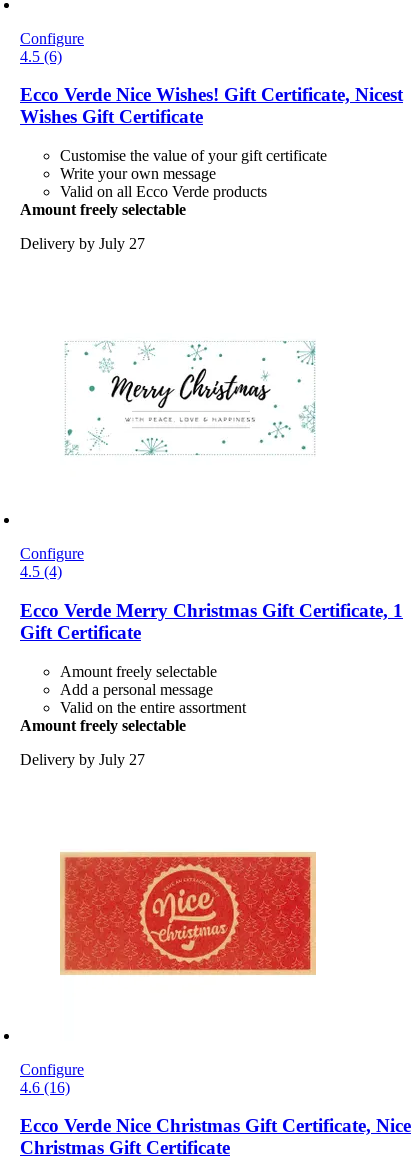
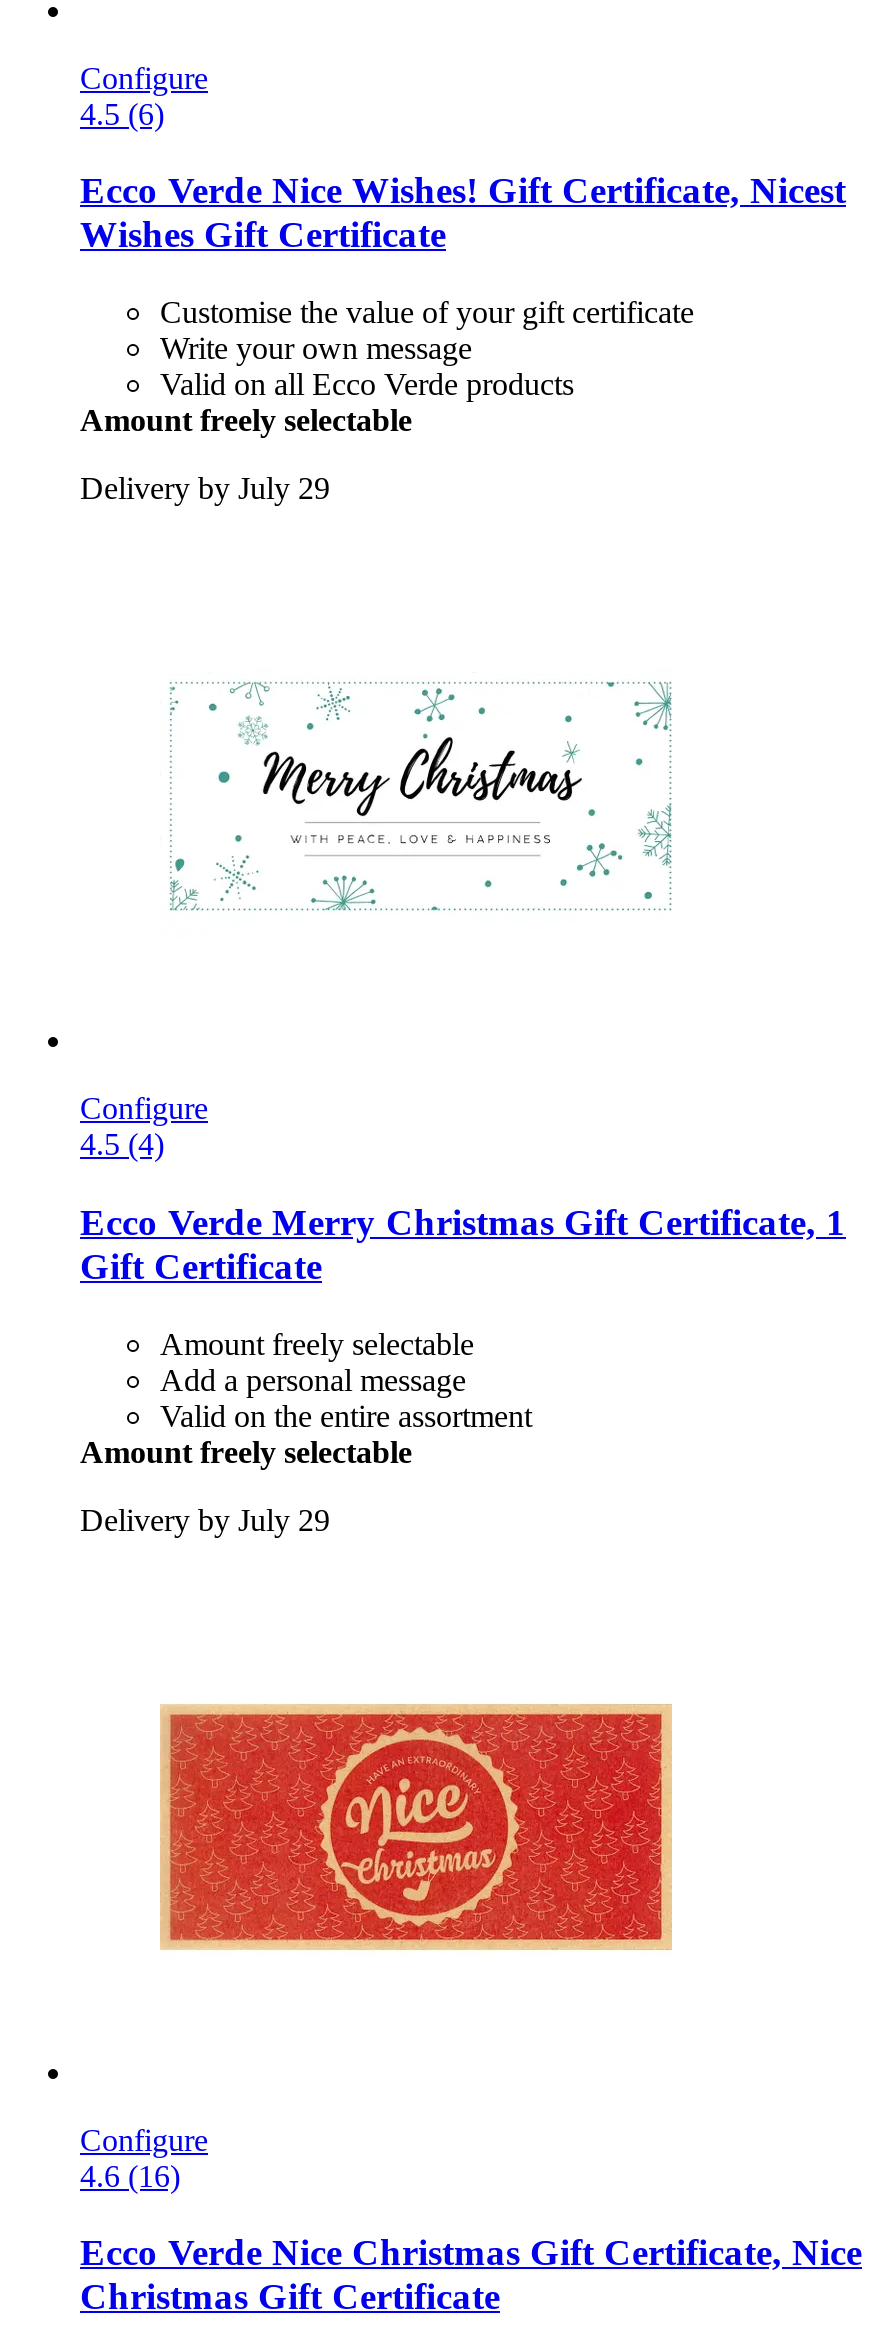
- Delivery by July 27
+ Delivery by July 29

- Delivery by July 27
+ Delivery by July 29
